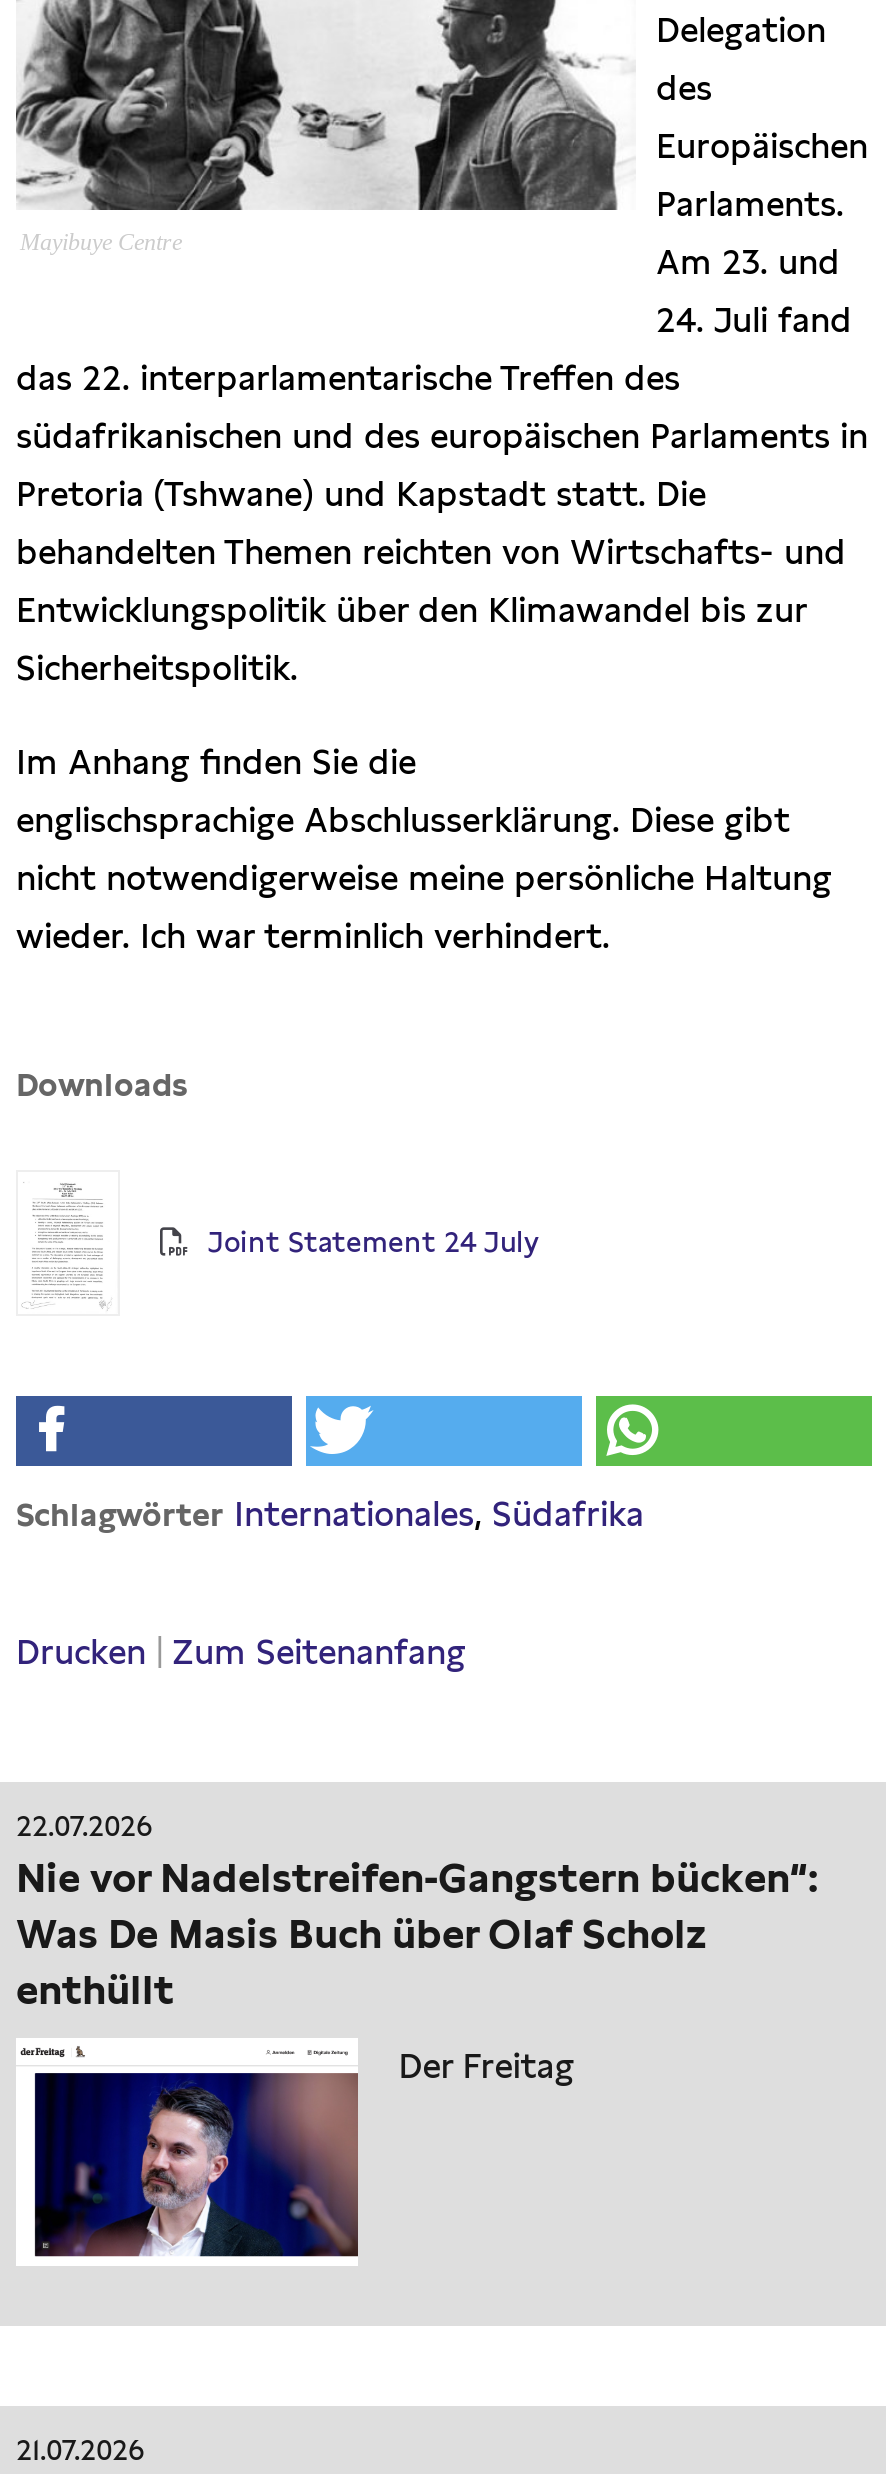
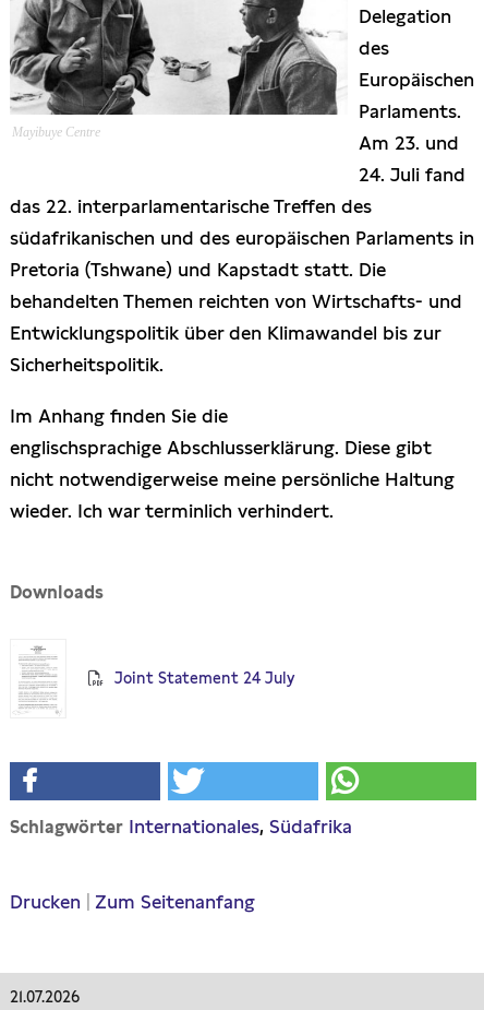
- [image]
- 22.07.2026
- Nie vor Nadelstreifen-Gangstern bücken“:
- Was De Masis Buch über Olaf Scholz
- enthüllt
- Der Freitag
